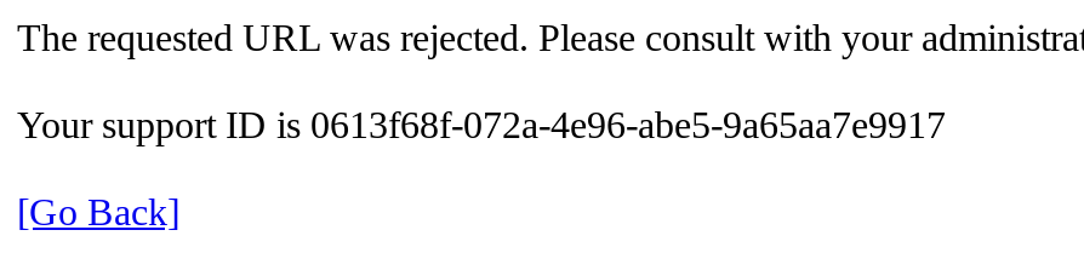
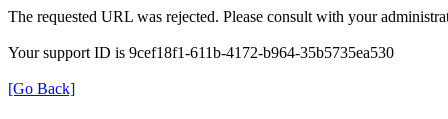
- Your support ID is 0613f68f-072a-4e96-abe5-9a65aa7e9917
+ Your support ID is 9cef18f1-611b-4172-b964-35b5735ea530
